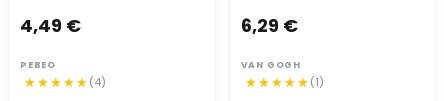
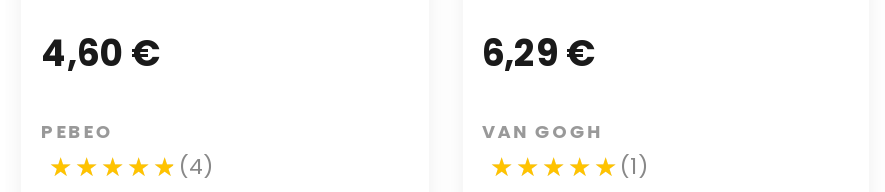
- 4,49 €
+ 4,60 €
